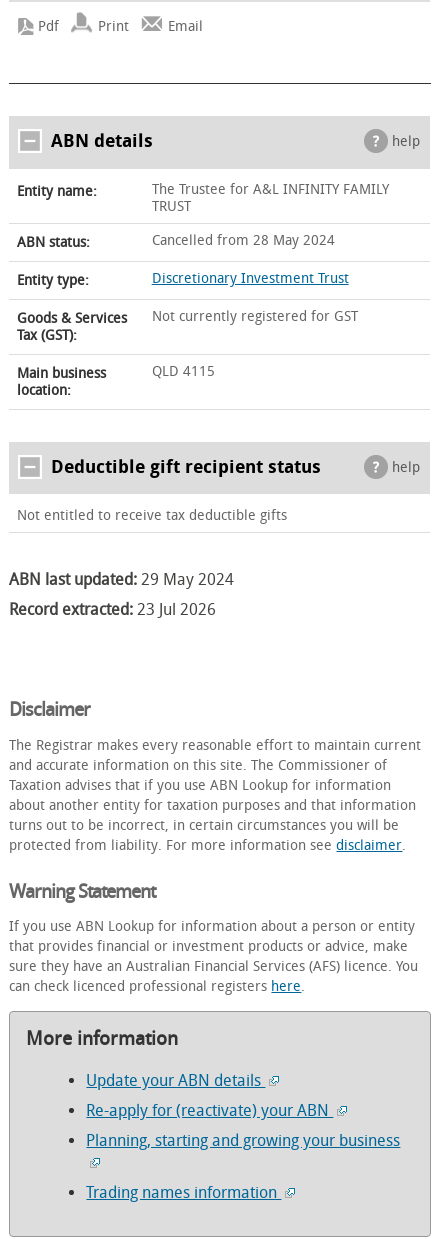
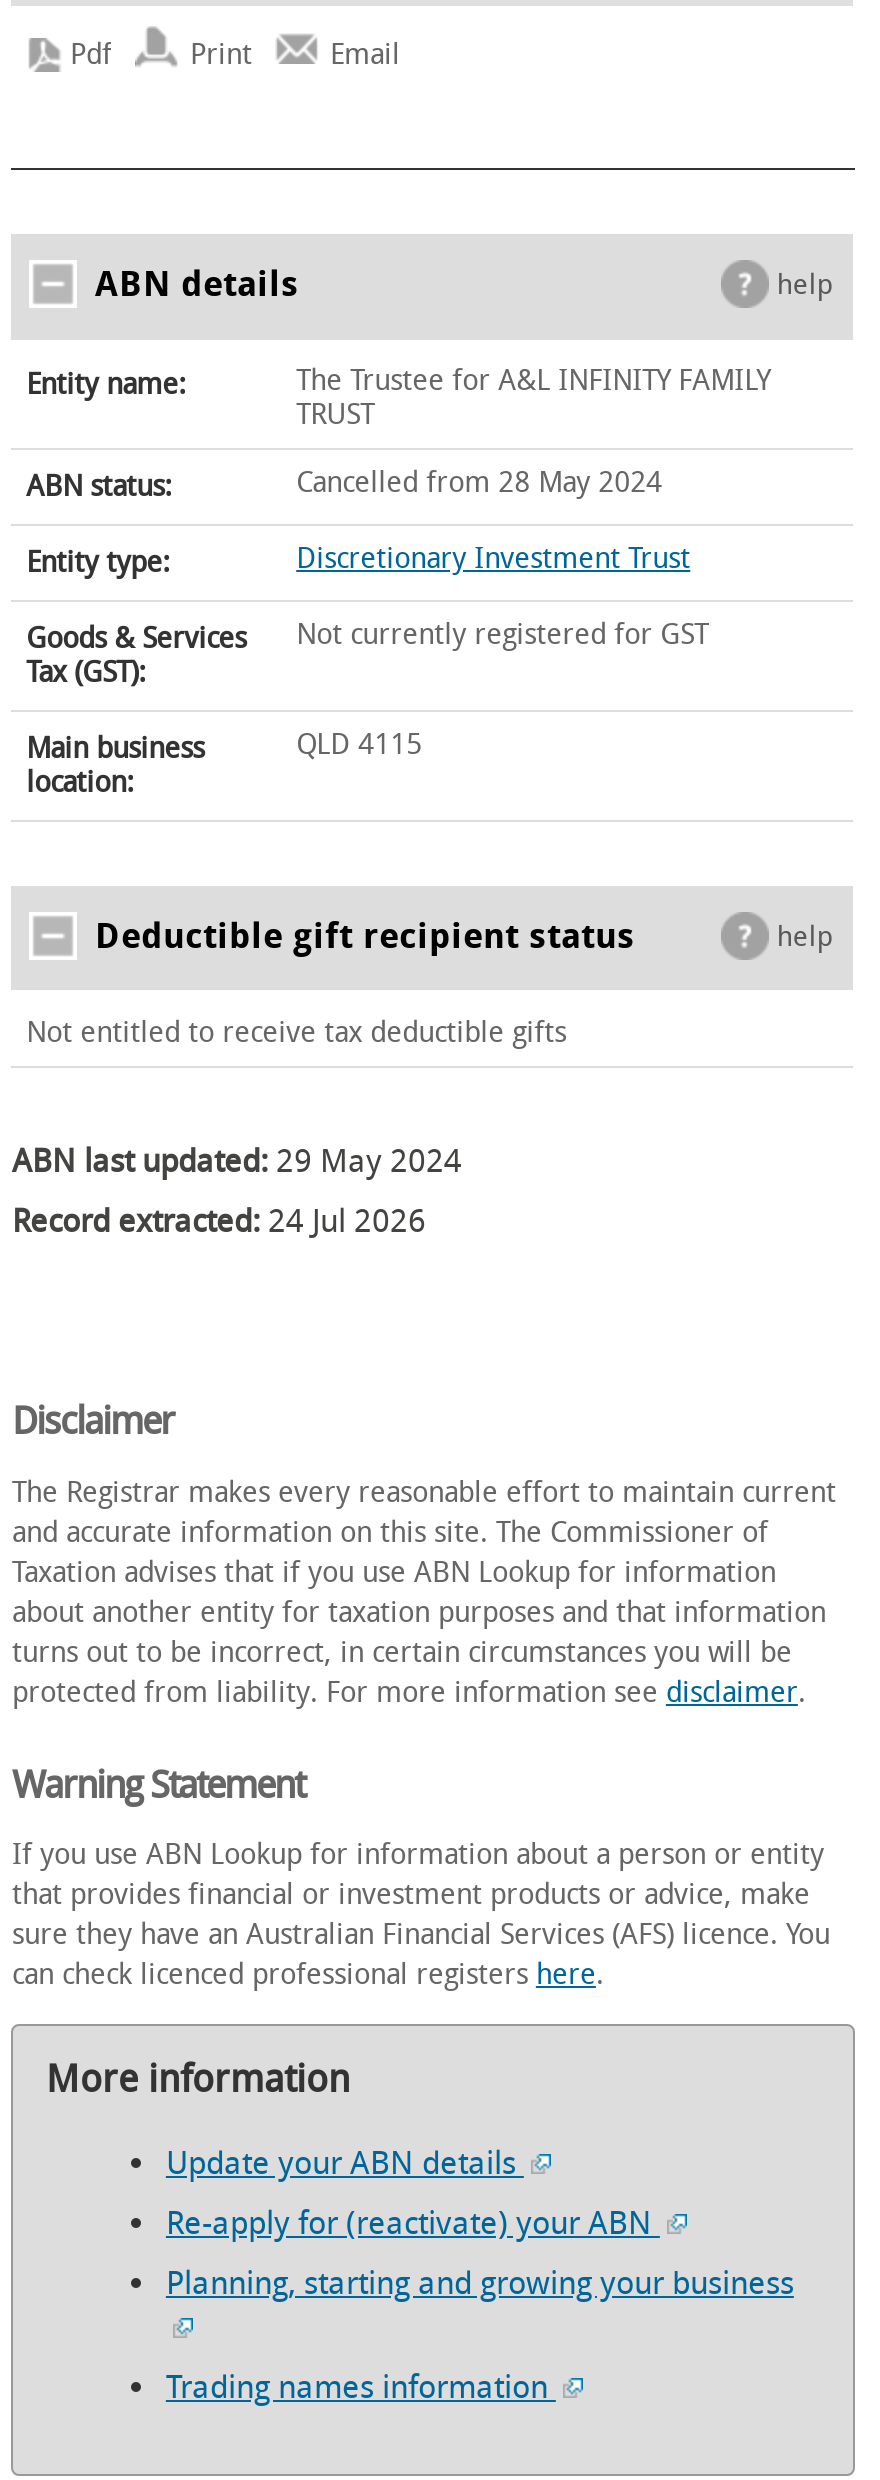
- Record extracted: 23 Jul 2026
+ Record extracted: 24 Jul 2026
